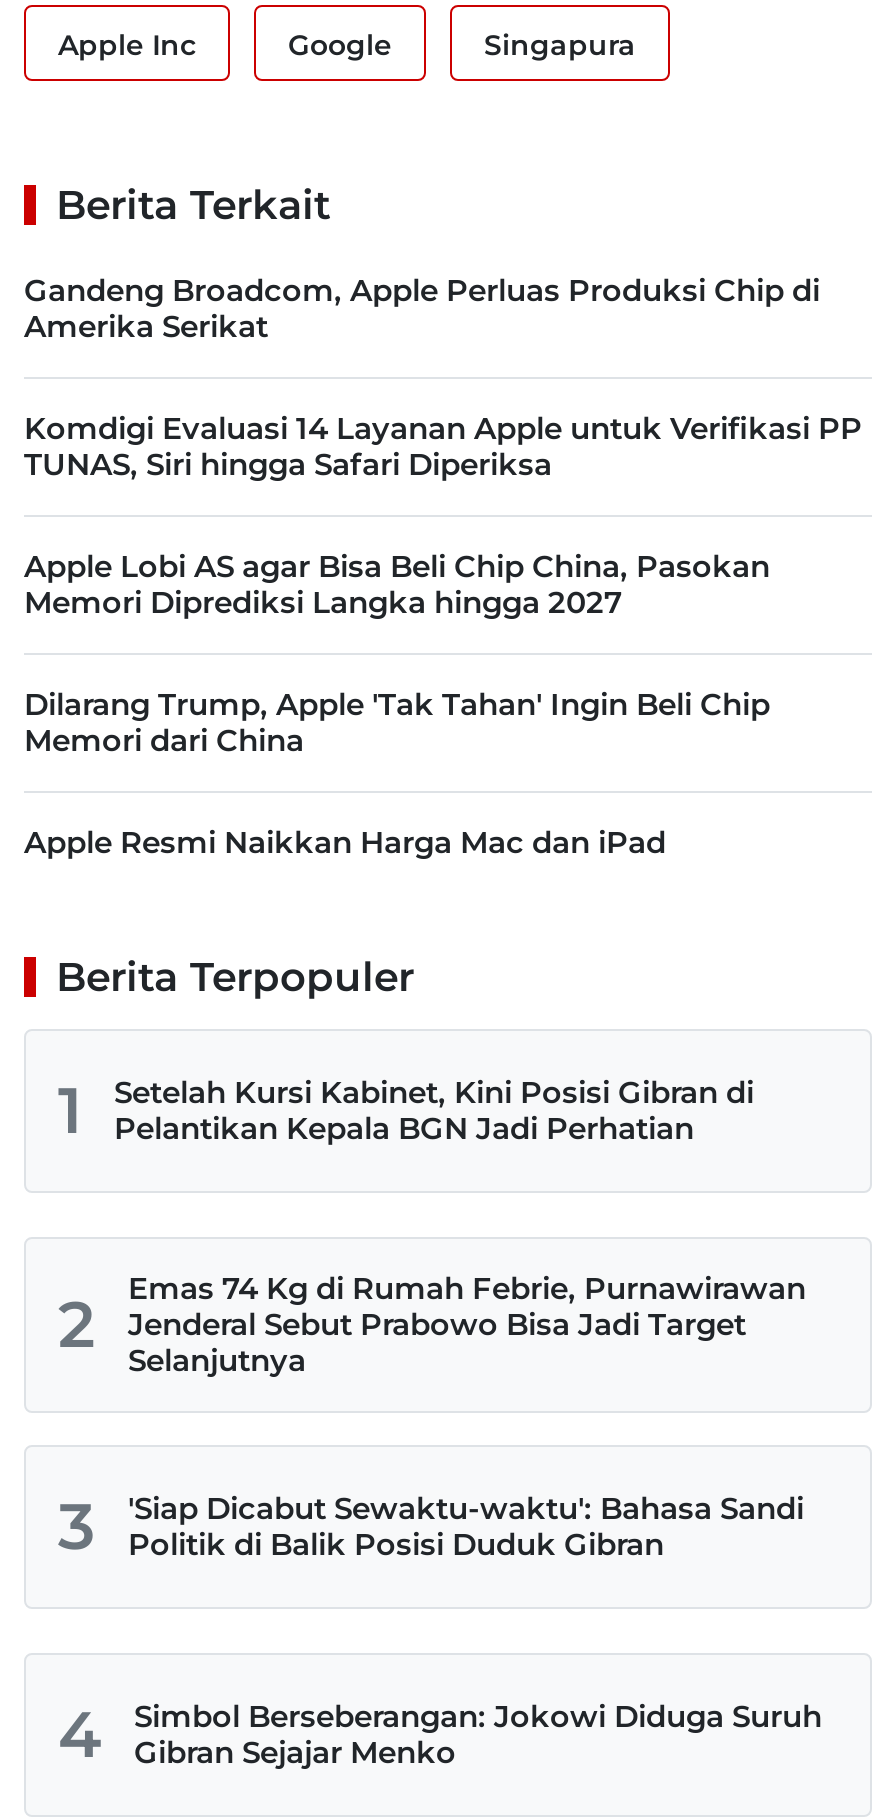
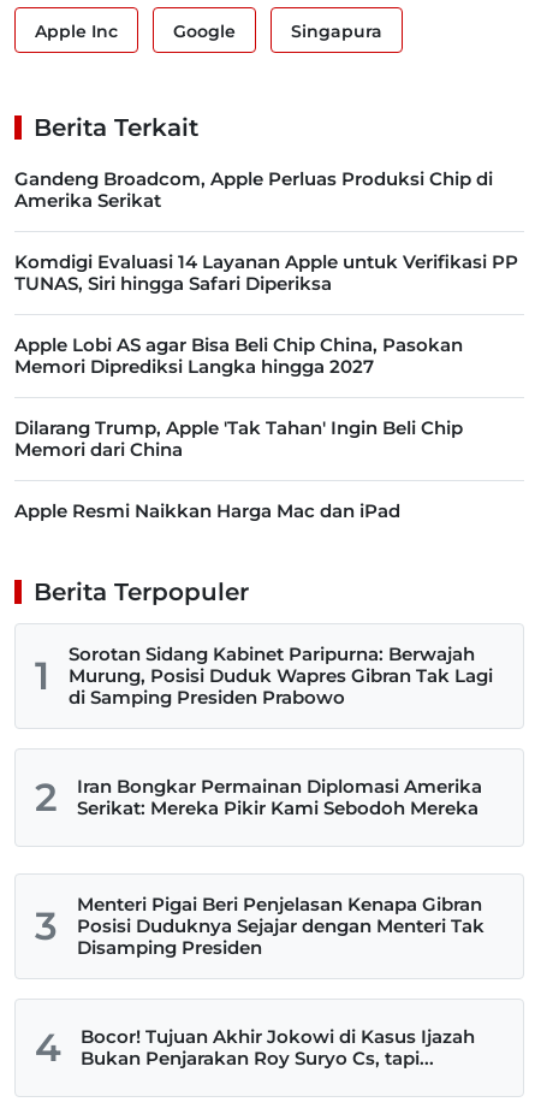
- Setelah Kursi Kabinet, Kini Posisi Gibran di
- Pelantikan Kepala BGN Jadi Perhatian
+ Sorotan Sidang Kabinet Paripurna: Berwajah
+ Murung, Posisi Duduk Wapres Gibran Tak Lagi
+ di Samping Presiden Prabowo

- Emas 74 Kg di Rumah Febrie, Purnawirawan
- Jenderal Sebut Prabowo Bisa Jadi Target
- Selanjutnya
+ Iran Bongkar Permainan Diplomasi Amerika
+ Serikat: Mereka Pikir Kami Sebodoh Mereka

- 'Siap Dicabut Sewaktu-waktu': Bahasa Sandi
- Politik di Balik Posisi Duduk Gibran
+ Menteri Pigai Beri Penjelasan Kenapa Gibran
+ Posisi Duduknya Sejajar dengan Menteri Tak
+ Disamping Presiden

- Simbol Berseberangan: Jokowi Diduga Suruh
- Gibran Sejajar Menko
+ Bocor! Tujuan Akhir Jokowi di Kasus Ijazah
+ Bukan Penjarakan Roy Suryo Cs, tapi...
